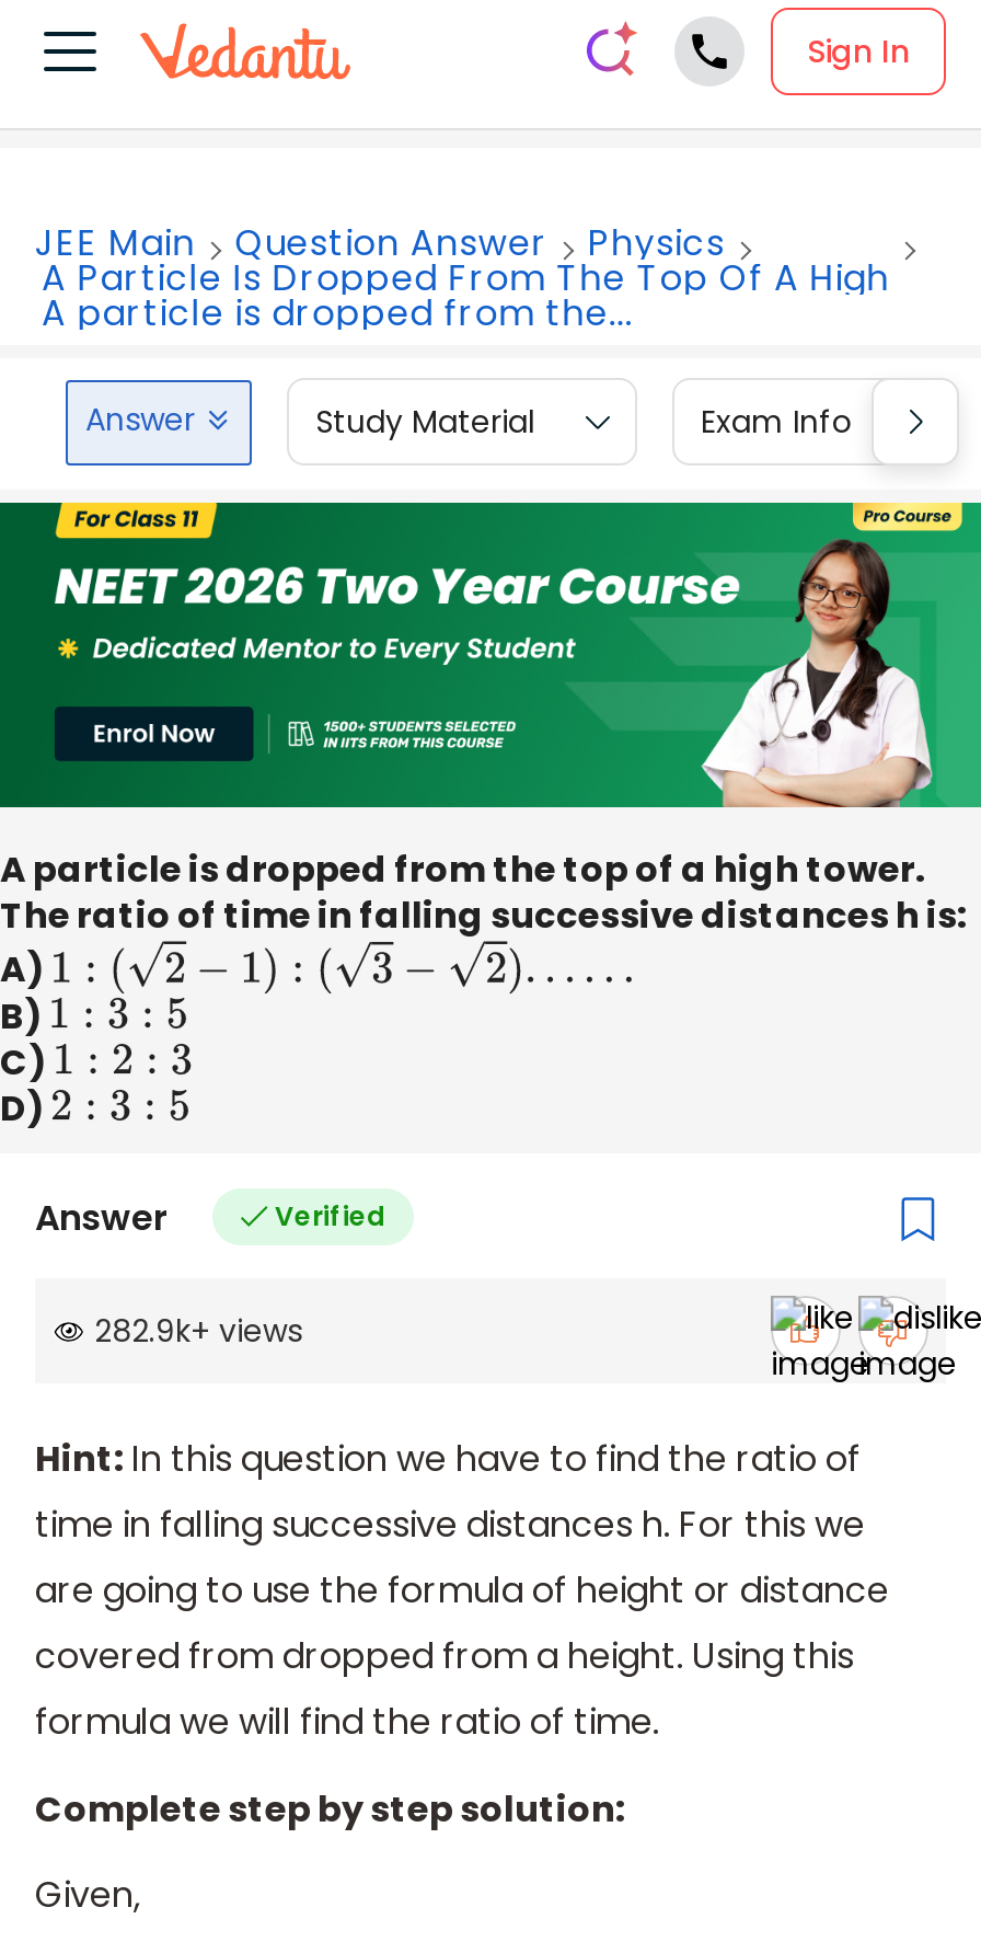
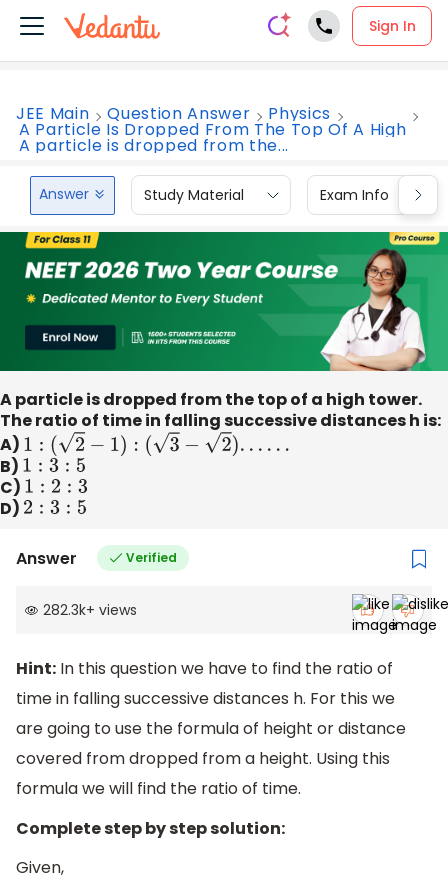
- 282.9k+ views
+ 282.3k+ views
